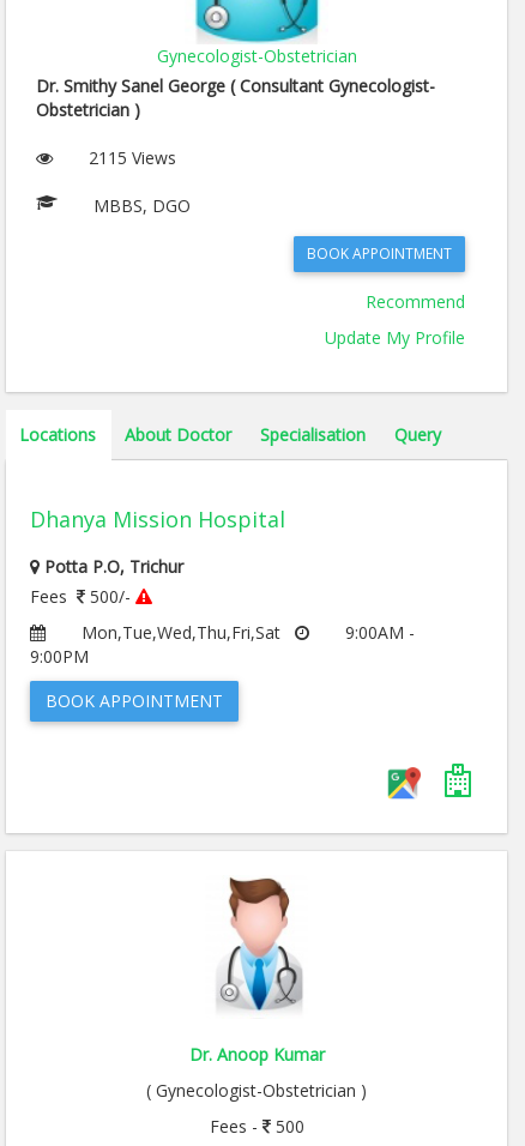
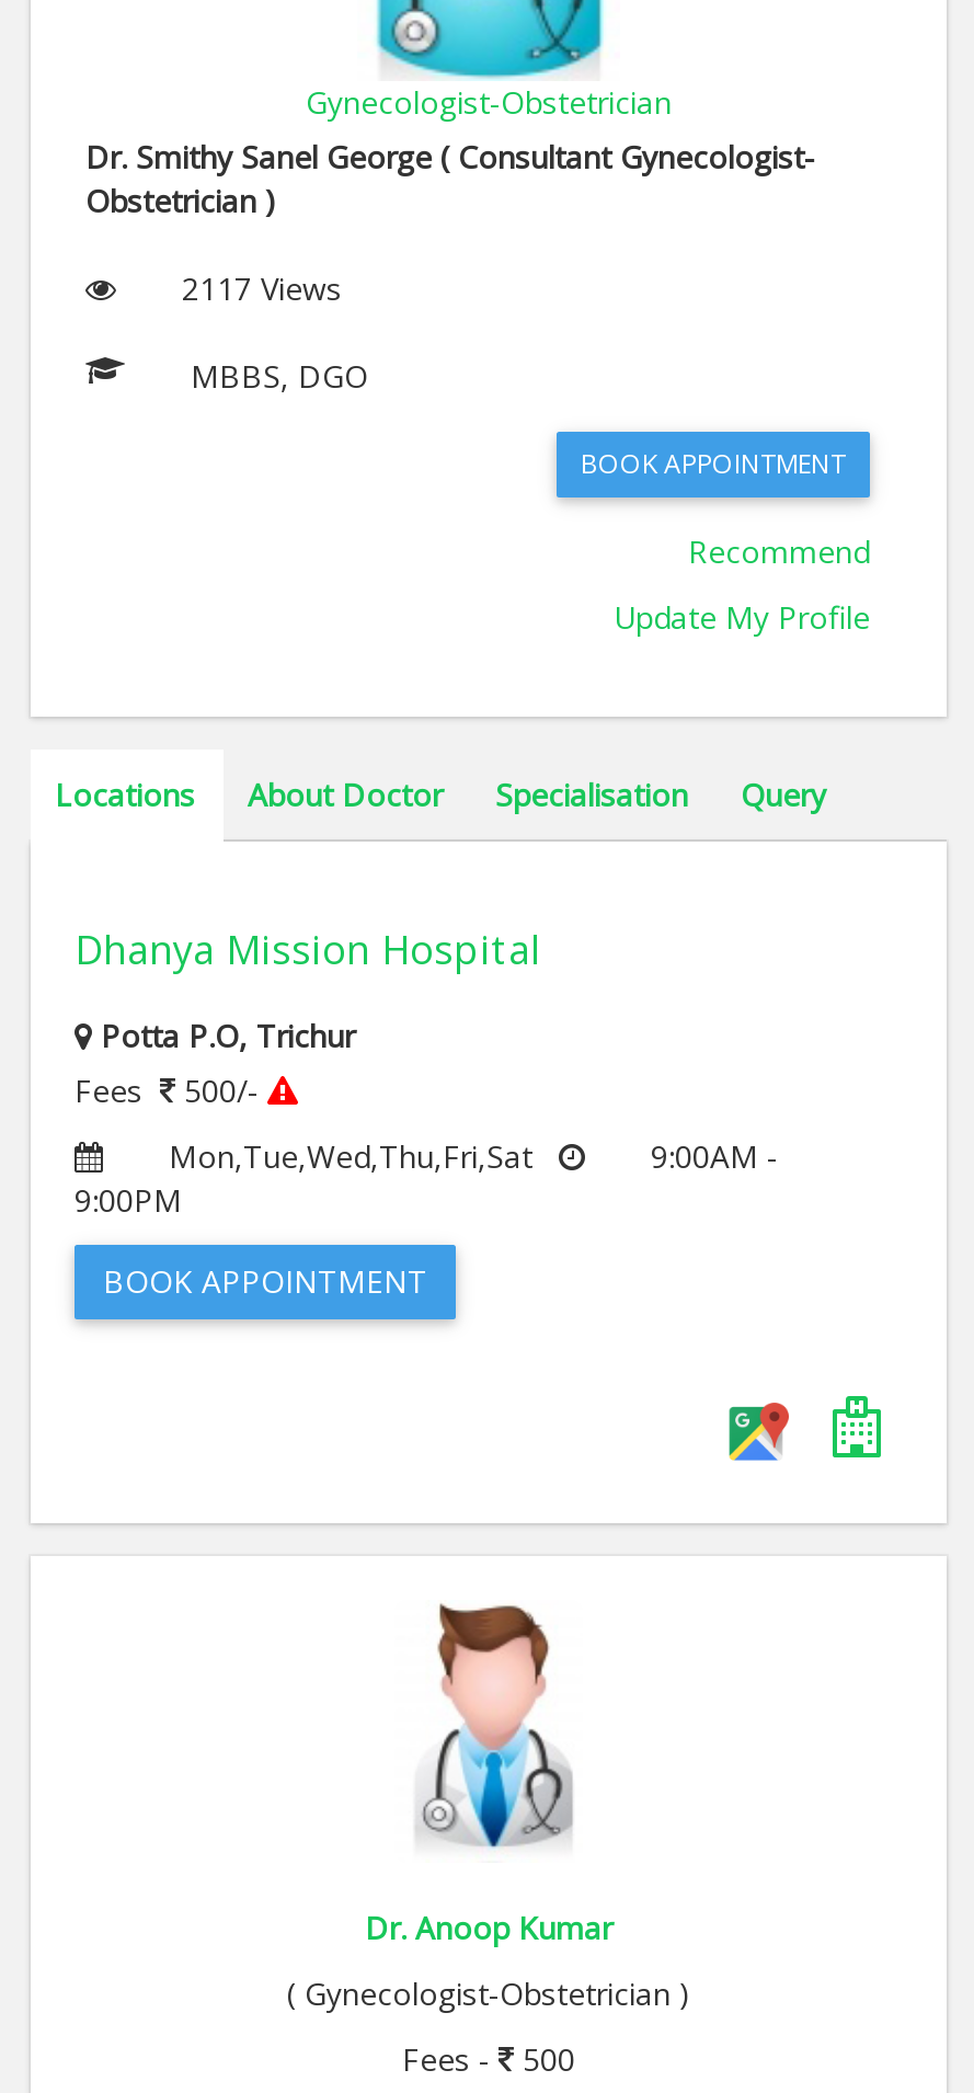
- 2115 Views
+ 2117 Views
